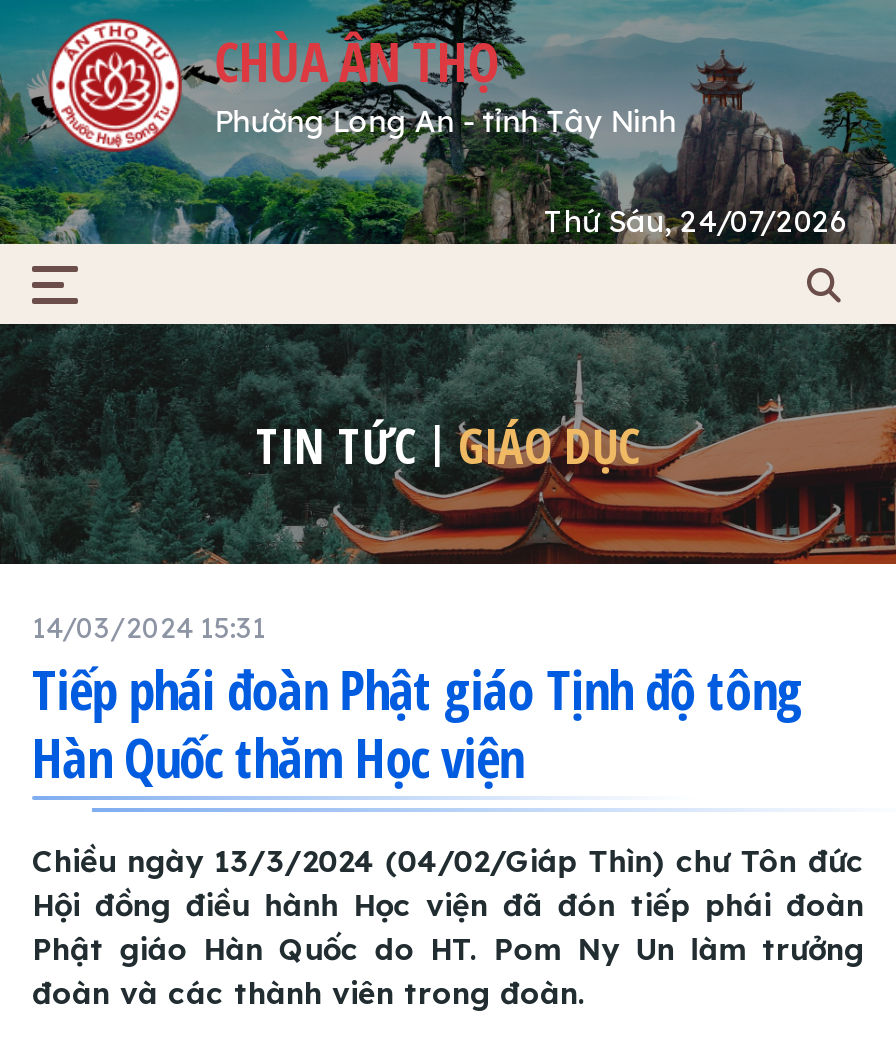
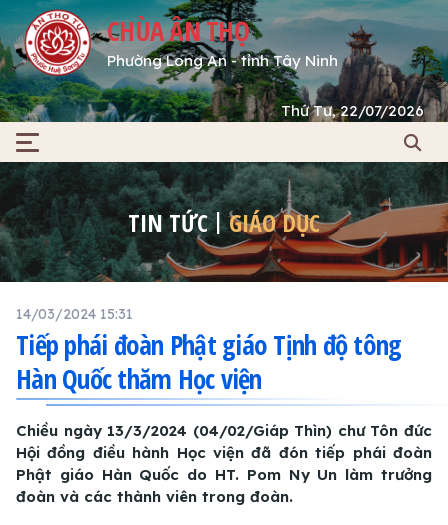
- Thứ Sáu, 24/07/2026
+ Thứ Tư, 22/07/2026
